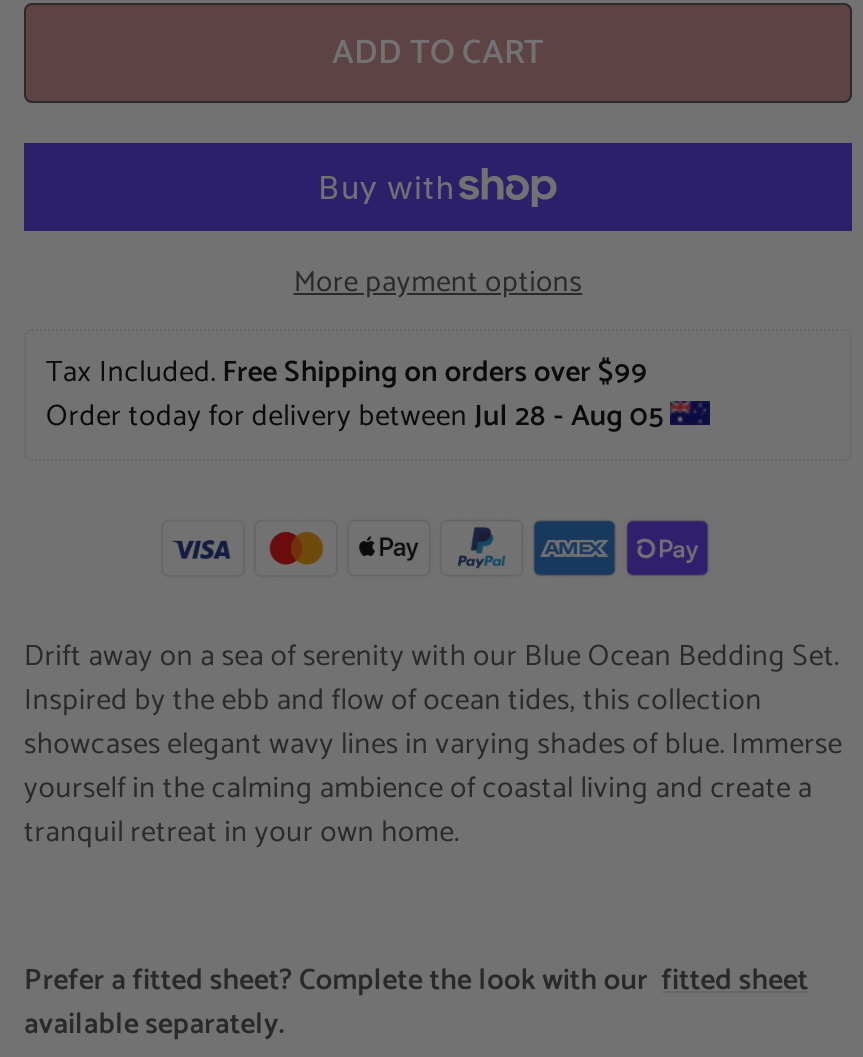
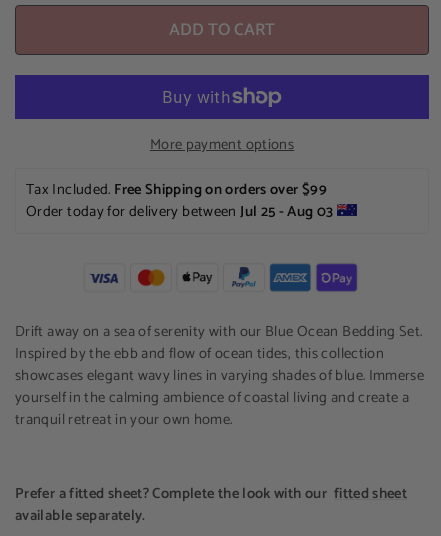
- Order today for delivery between Jul 28 - Aug 05
+ Order today for delivery between Jul 25 - Aug 03
